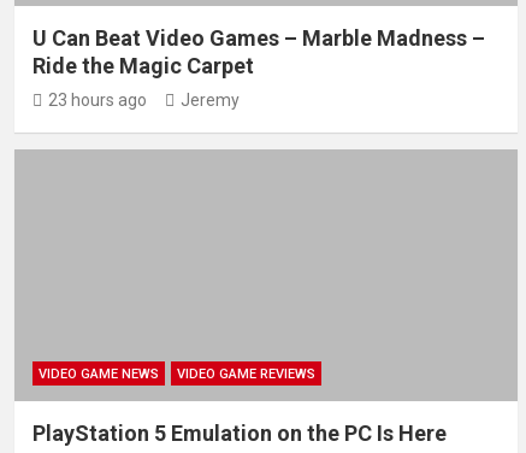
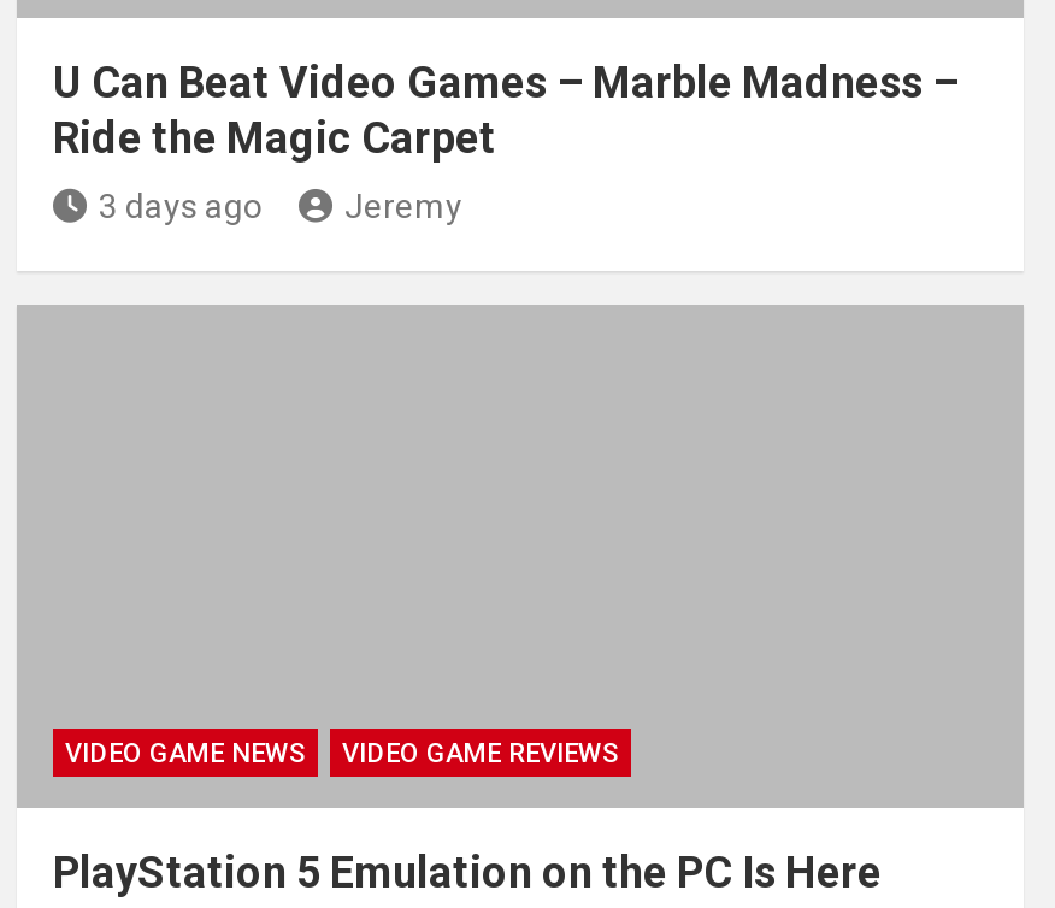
- 23 hours ago
+ 3 days ago
